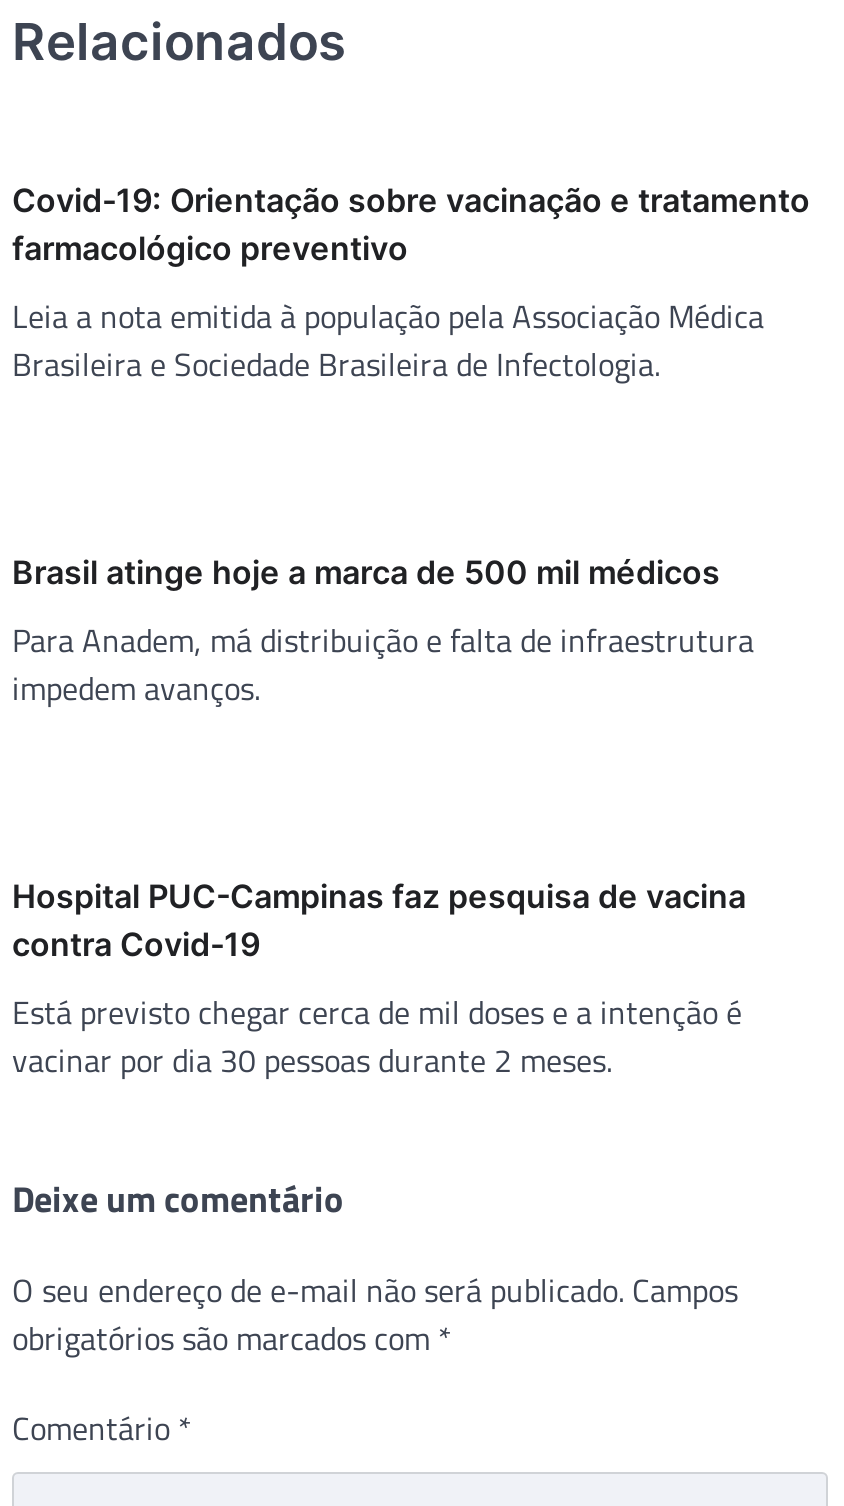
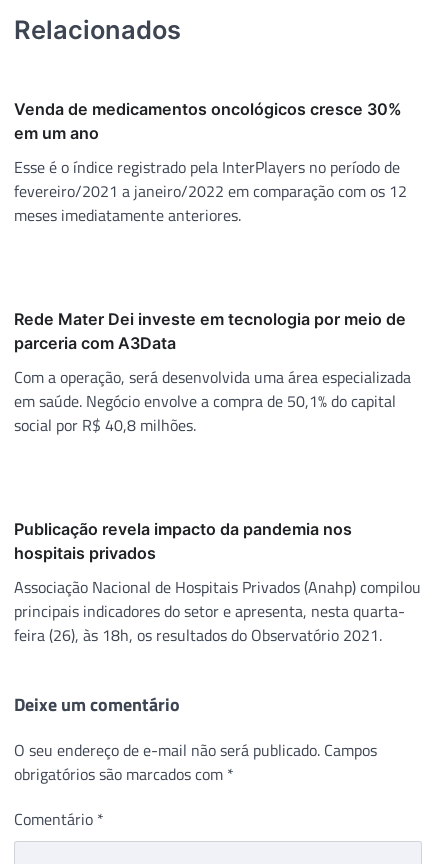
- Covid-19: Orientação sobre vacinação e tratamento
- farmacológico preventivo
+ Venda de medicamentos oncológicos cresce 30%
+ em um ano

- Leia a nota emitida à população pela Associação Médica
- Brasileira e Sociedade Brasileira de Infectologia.
+ Esse é o índice registrado pela InterPlayers no período de
+ fevereiro/2021 a janeiro/2022 em comparação com os 12
+ meses imediatamente anteriores.

- Brasil atinge hoje a marca de 500 mil médicos
+ Rede Mater Dei investe em tecnologia por meio de
+ parceria com A3Data

- Para Anadem, má distribuição e falta de infraestrutura
- impedem avanços.
+ Com a operação, será desenvolvida uma área especializada
+ em saúde. Negócio envolve a compra de 50,1% do capital
+ social por R$ 40,8 milhões.

- Hospital PUC-Campinas faz pesquisa de vacina
- contra Covid-19
+ Publicação revela impacto da pandemia nos
+ hospitais privados

- Está previsto chegar cerca de mil doses e a intenção é
- vacinar por dia 30 pessoas durante 2 meses.
+ Associação Nacional de Hospitais Privados (Anahp) compilou
+ principais indicadores do setor e apresenta, nesta quarta-
+ feira (26), às 18h, os resultados do Observatório 2021.
